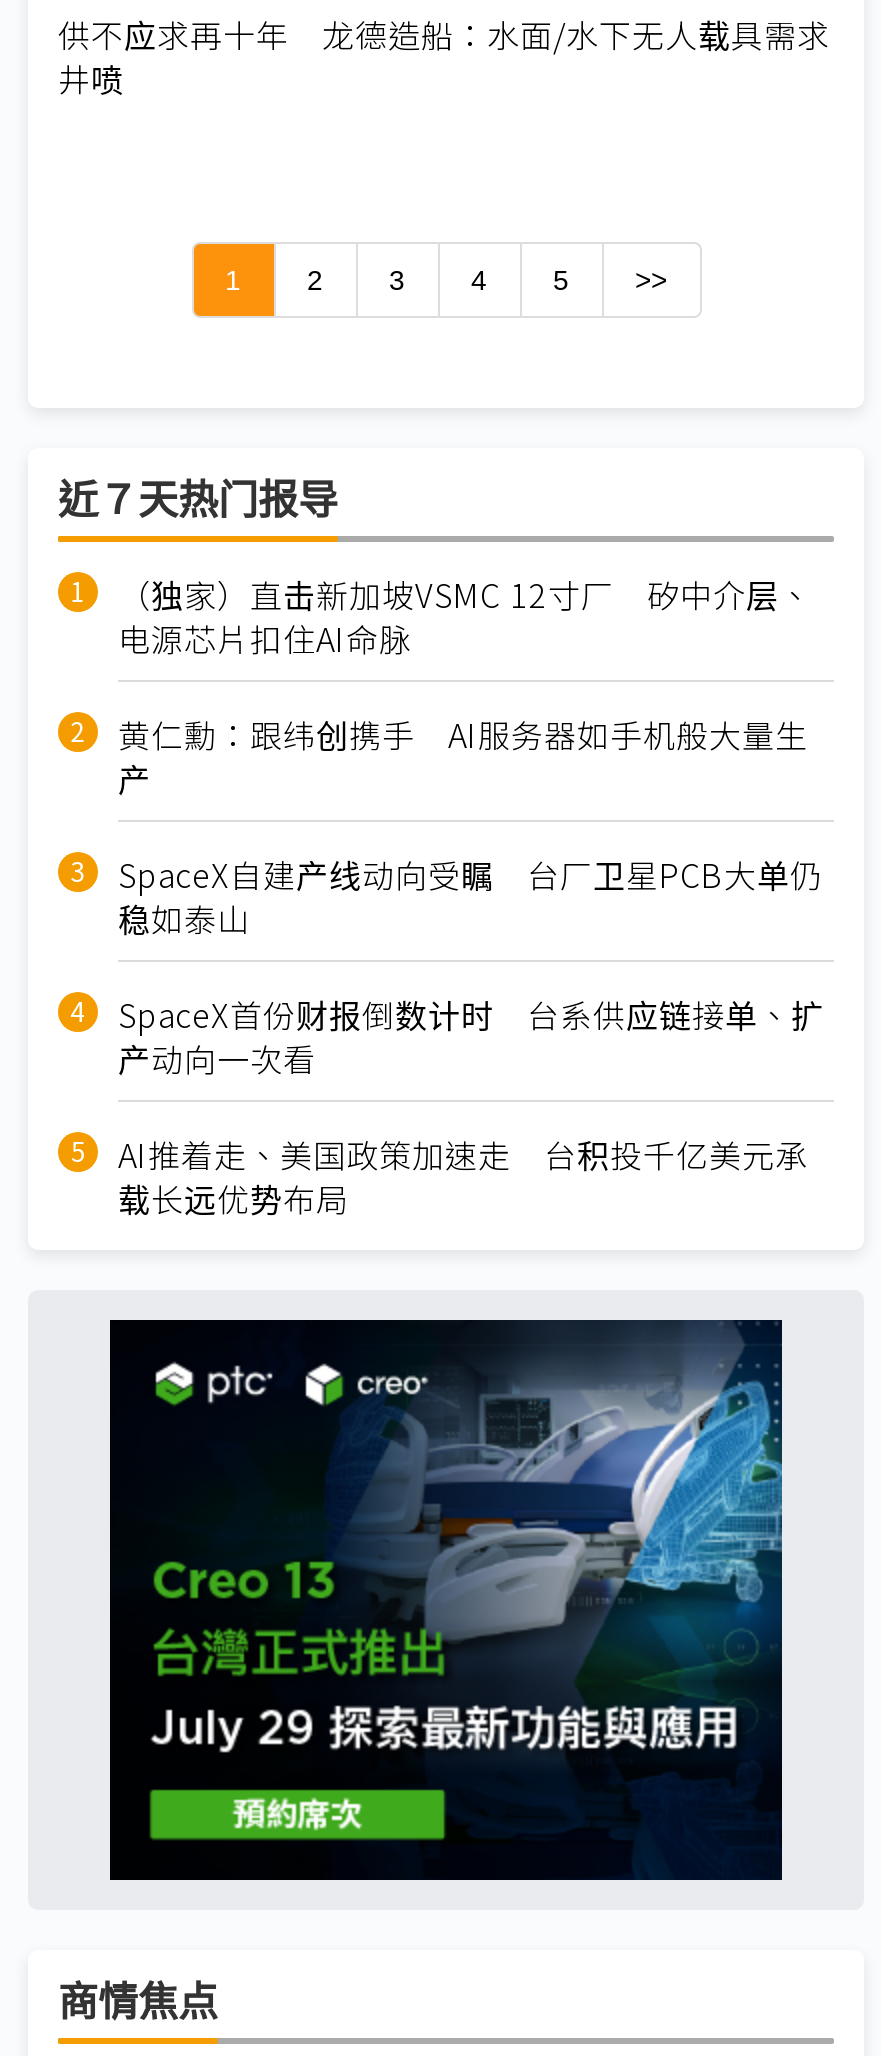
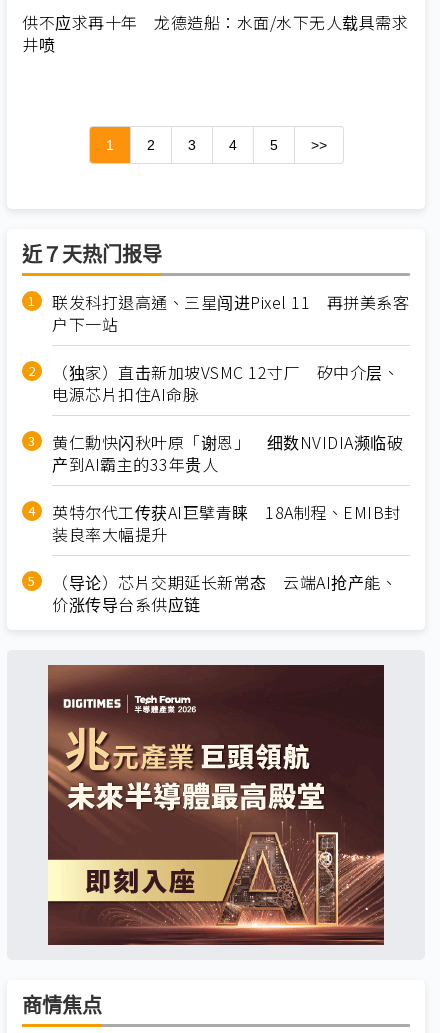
+ 联发科打退高通、三星闯进Pixel 11 再拼美系客
+ 户下一站

moved down: （独家）直击新加坡VSMC 12寸厂 矽中介层、 | 电源芯片扣住AI命脉

- 黄仁勳：跟纬创携手 AI服务器如手机般大量生
- 产
- SpaceX自建产线动向受瞩 台厂卫星PCB大单仍
- 稳如泰山
- SpaceX首份财报倒数计时 台系供应链接单、扩
- 产动向一次看
- AI推着走、美国政策加速走 台积投千亿美元承
- 载长远优势布局
+ 黄仁勳快闪秋叶原「谢恩」 细数NVIDIA濒临破
+ 产到AI霸主的33年贵人
+ 英特尔代工传获AI巨擘青睐 18A制程、EMIB封
+ 装良率大幅提升
+ （导论）芯片交期延长新常态 云端AI抢产能、
+ 价涨传导台系供应链

- [image]
+ [image]
